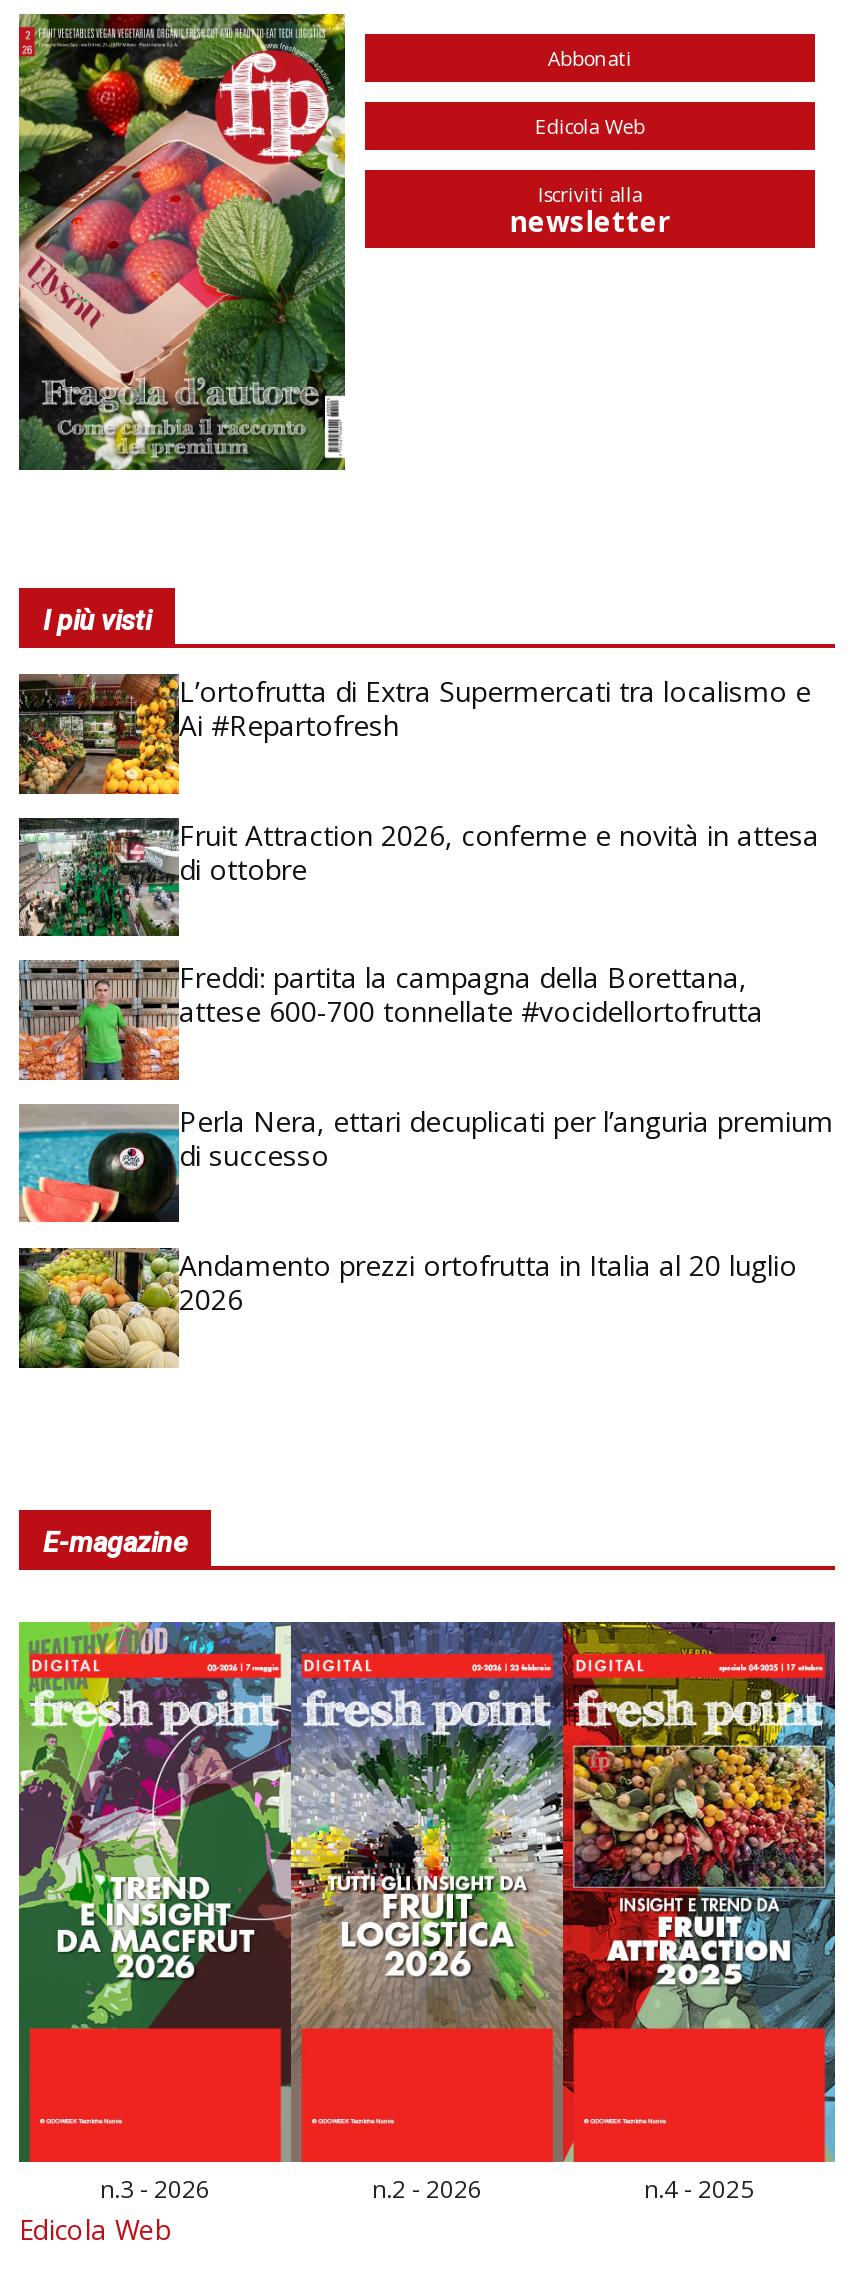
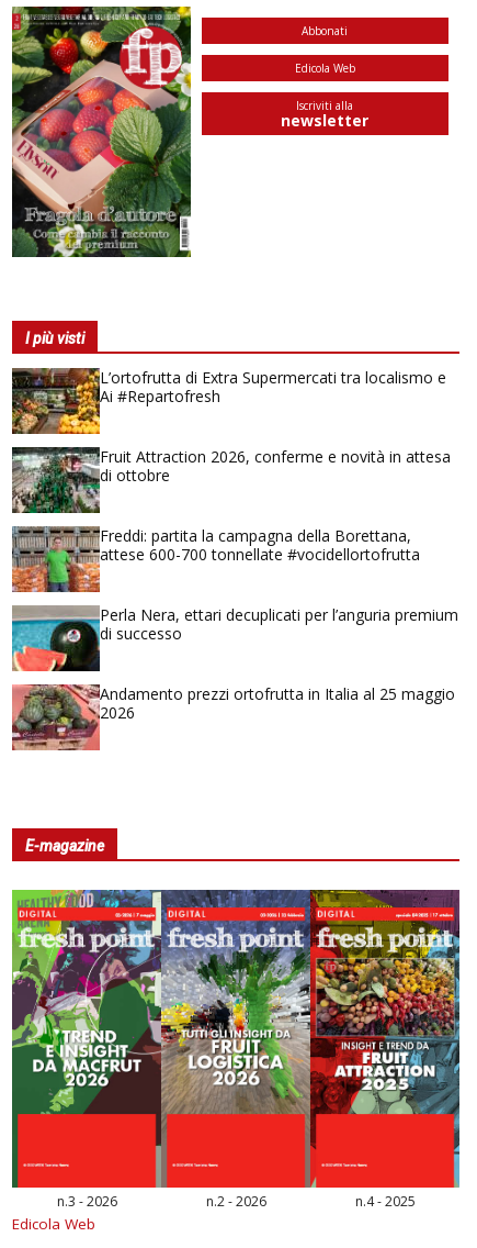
- [image]
- Andamento prezzi ortofrutta in Italia al 20 luglio
+ [image]
+ Andamento prezzi ortofrutta in Italia al 25 maggio
